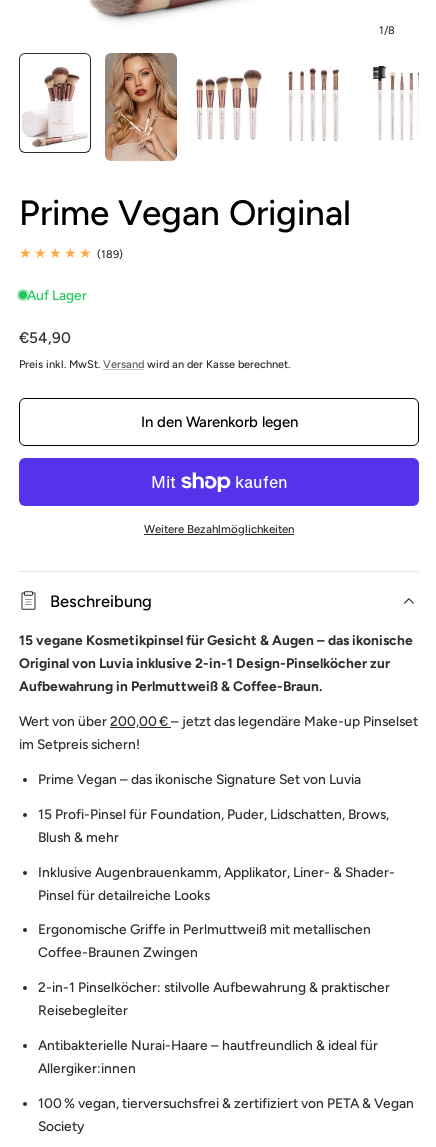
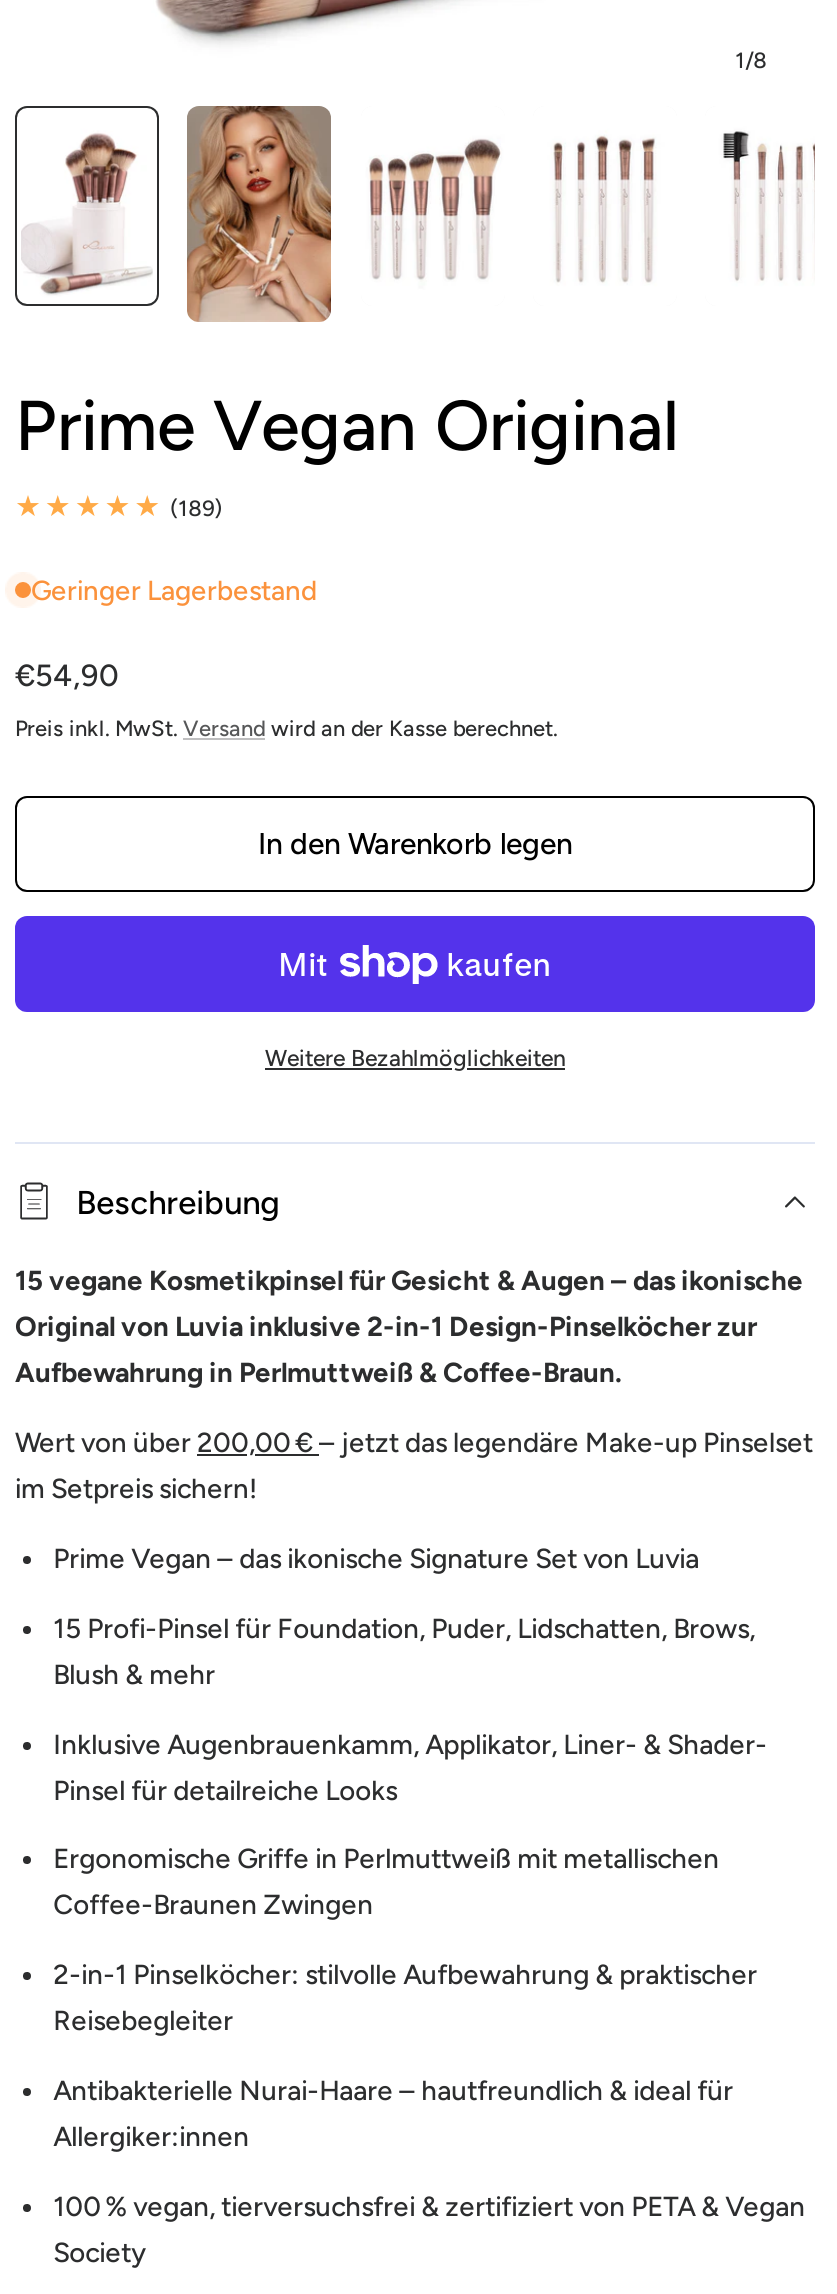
- Auf Lager
+ Geringer Lagerbestand
